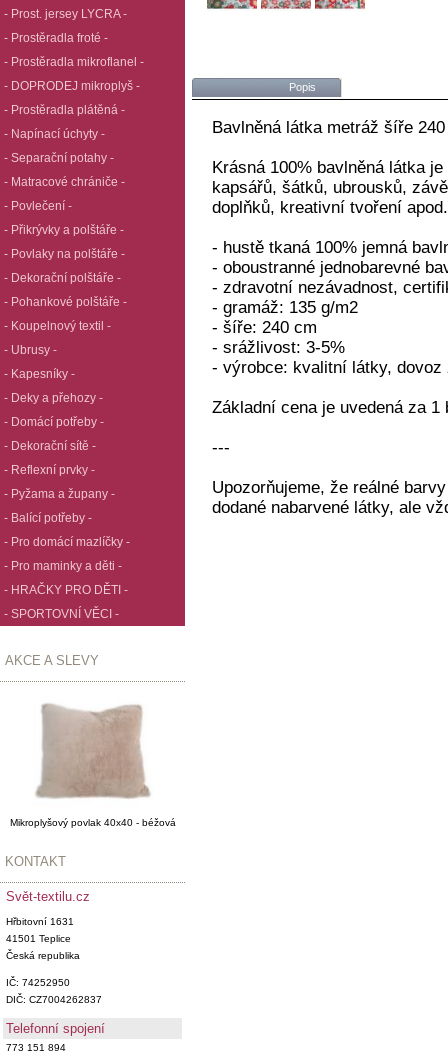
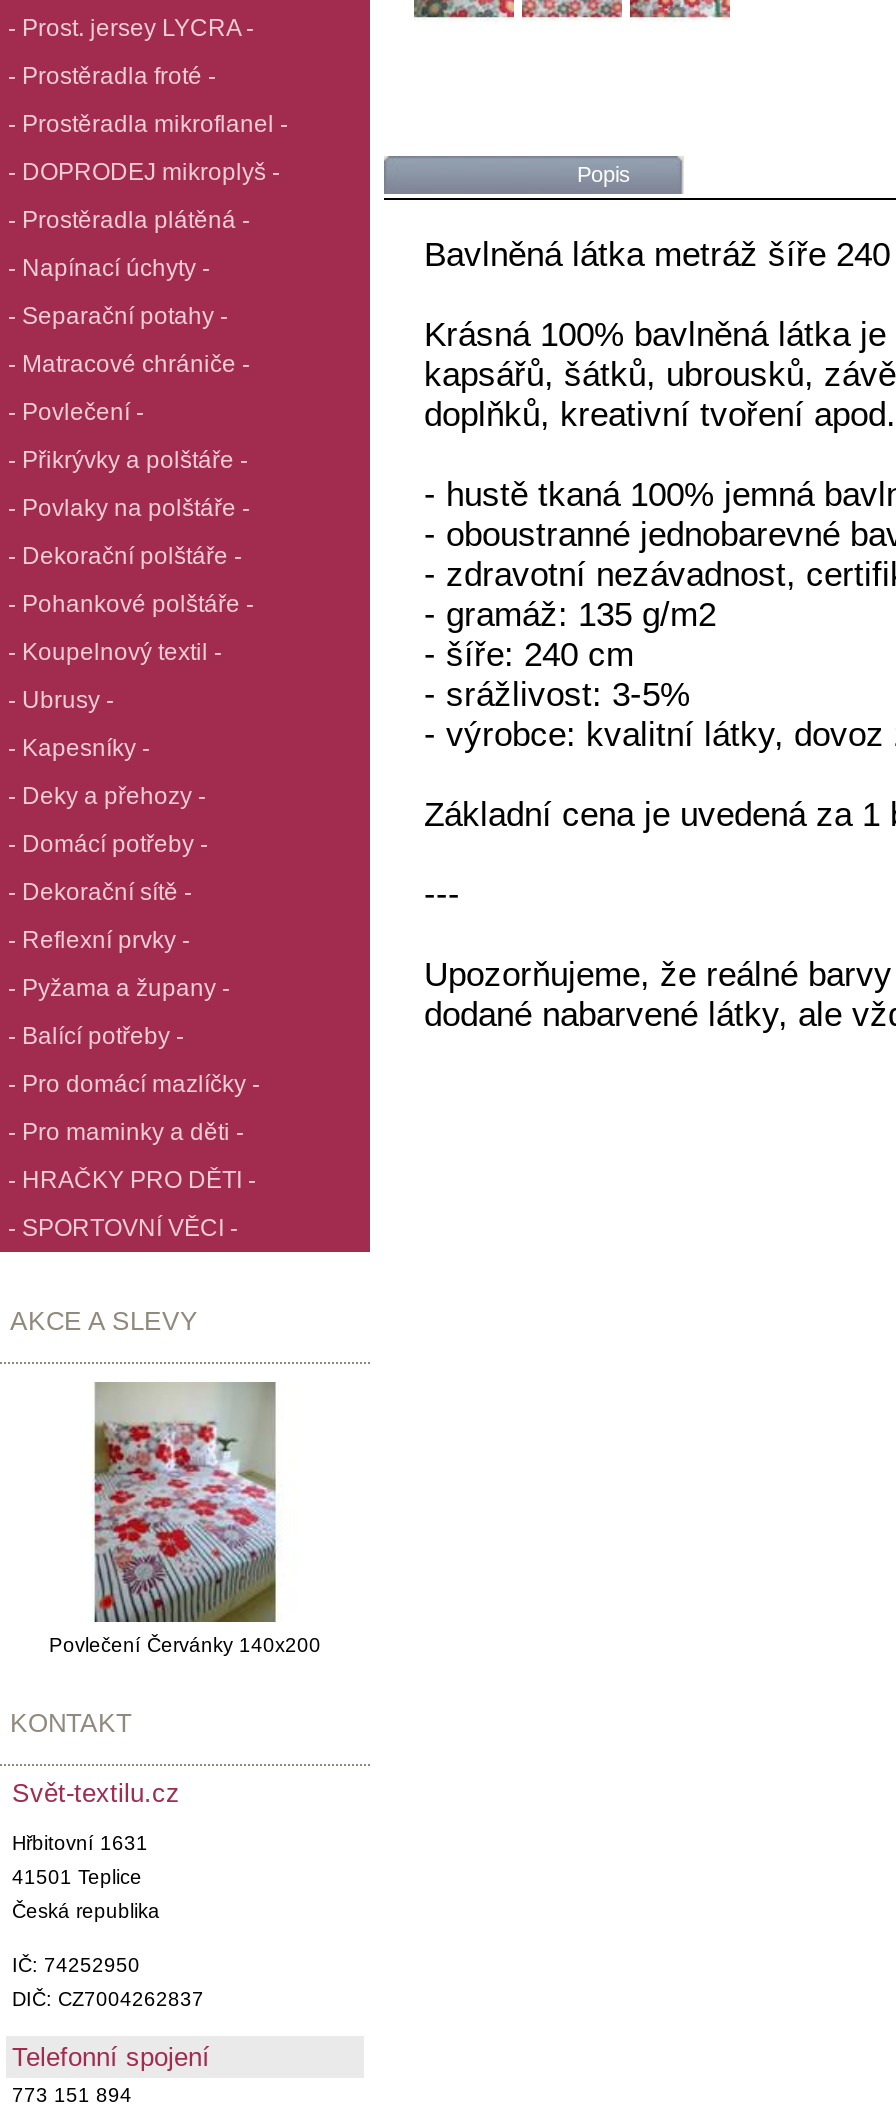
- [image]
- Mikroplyšový povlak 40x40 - béžová
+ [image]
+ Povlečení Červánky 140x200
